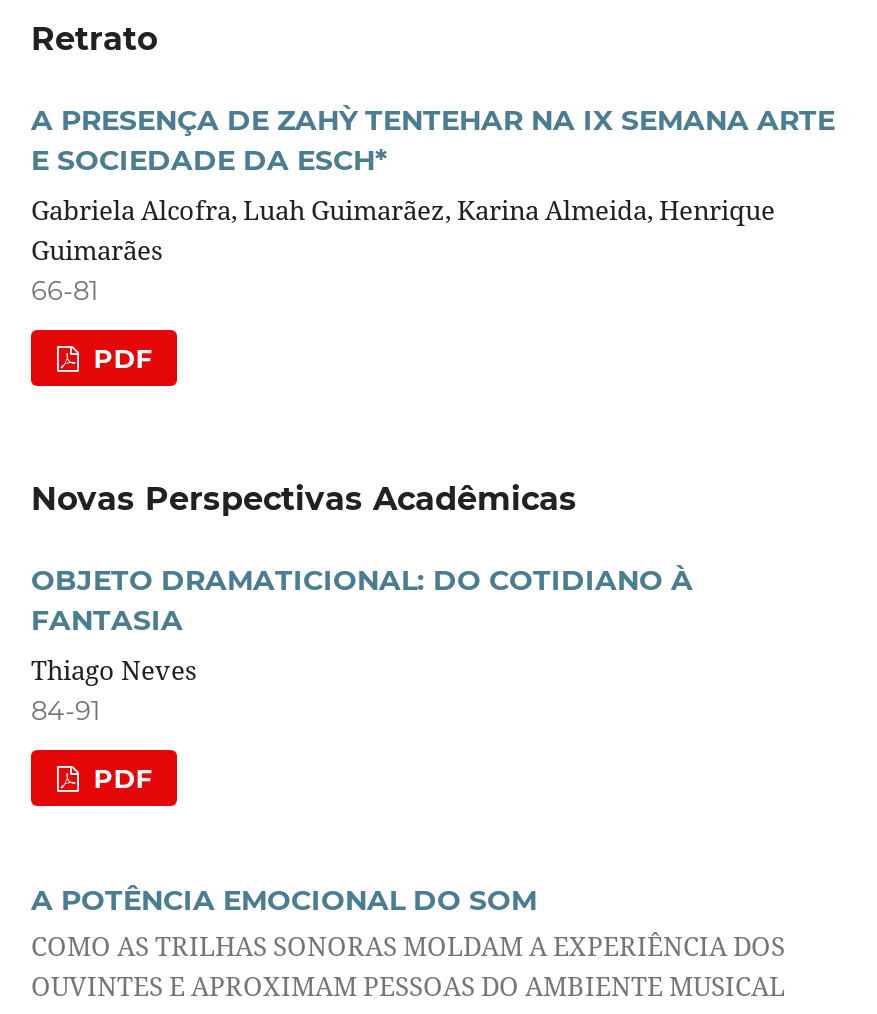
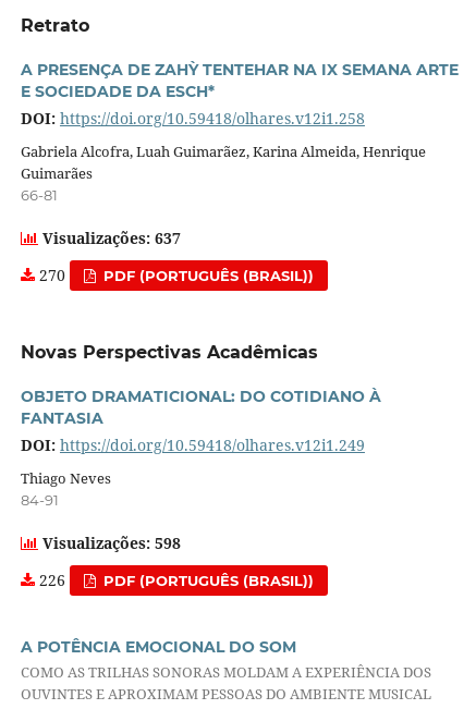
+ DOI: https://doi.org/10.59418/olhares.v12i1.258

- PDF
+ Visualizações: 637
+ 270
+ PDF (PORTUGUÊS (BRASIL))

+ DOI: https://doi.org/10.59418/olhares.v12i1.249

- PDF
+ Visualizações: 598
+ 226
+ PDF (PORTUGUÊS (BRASIL))
